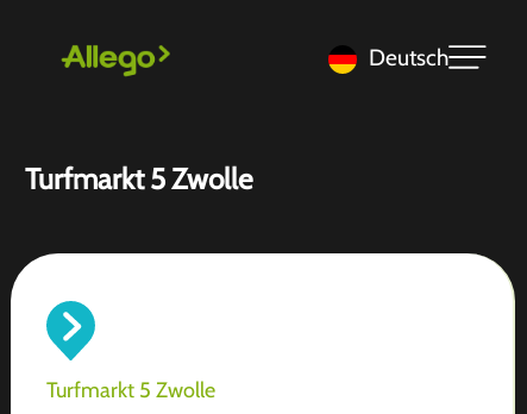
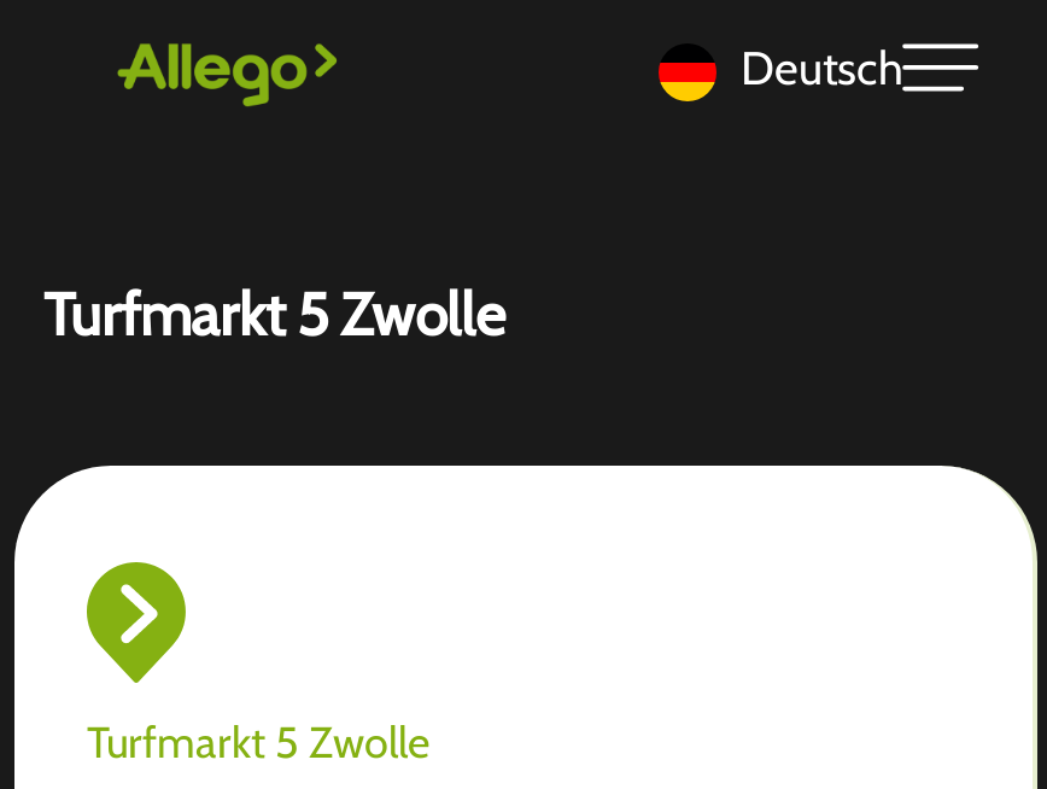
- [image]
+ [image]
